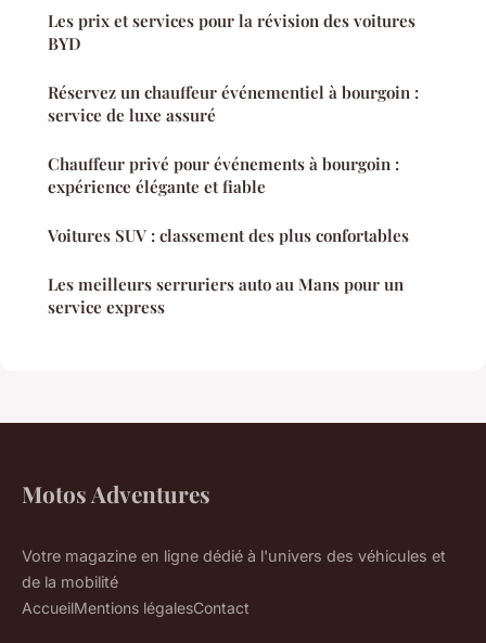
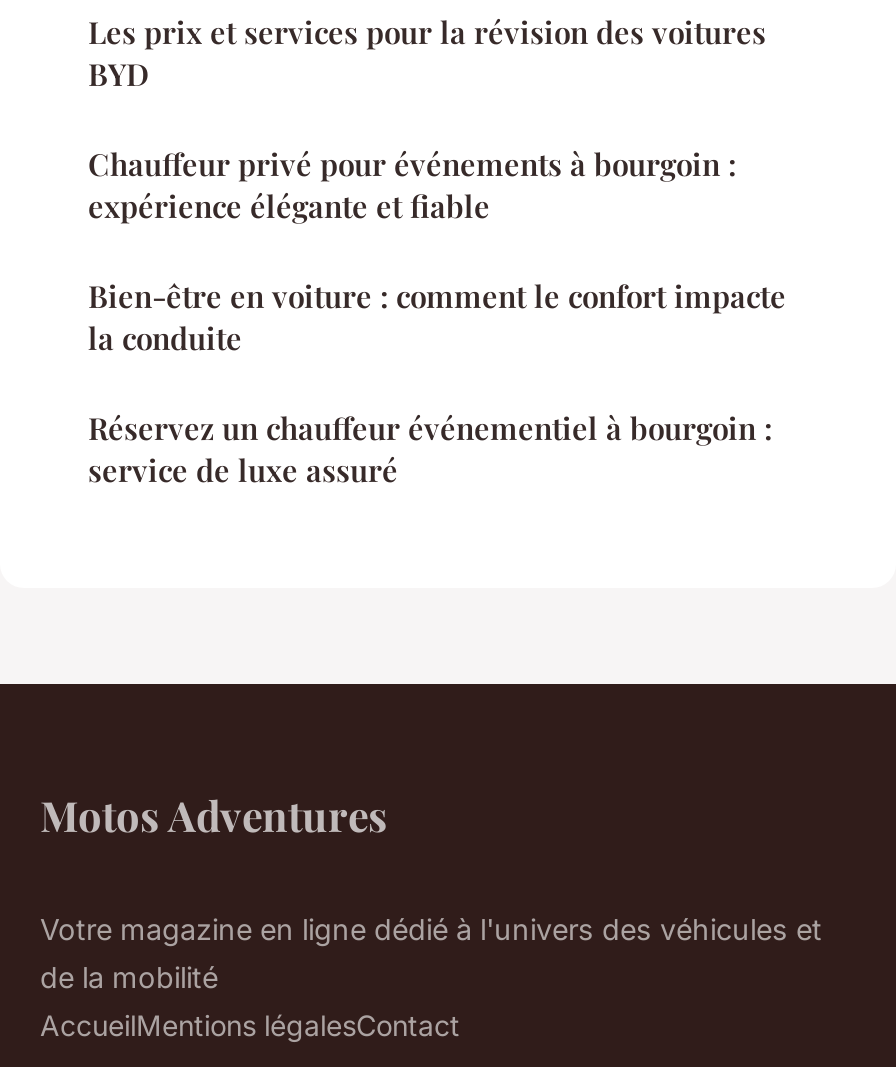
+ Bien-être en voiture : comment le confort impacte
+ la conduite

moved down: Réservez un chauffeur événementiel à bourgoin : | service de luxe assuré

moved up: Chauffeur privé pour événements à bourgoin : | expérience élégante et fiable

- Voitures SUV : classement des plus confortables
- Les meilleurs serruriers auto au Mans pour un
- service express
